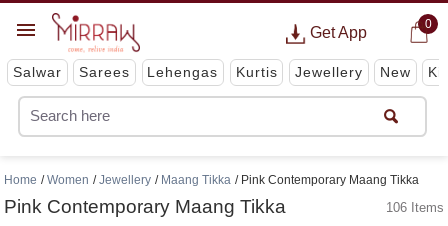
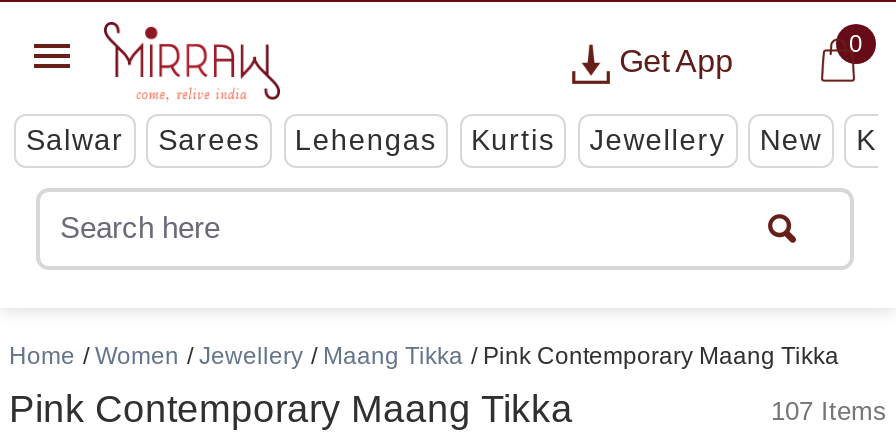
- 106 Items
+ 107 Items
